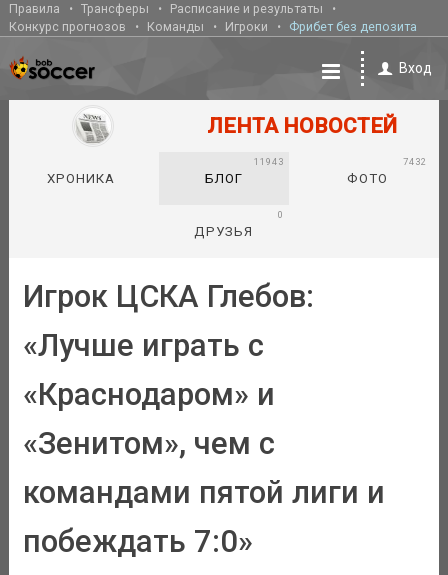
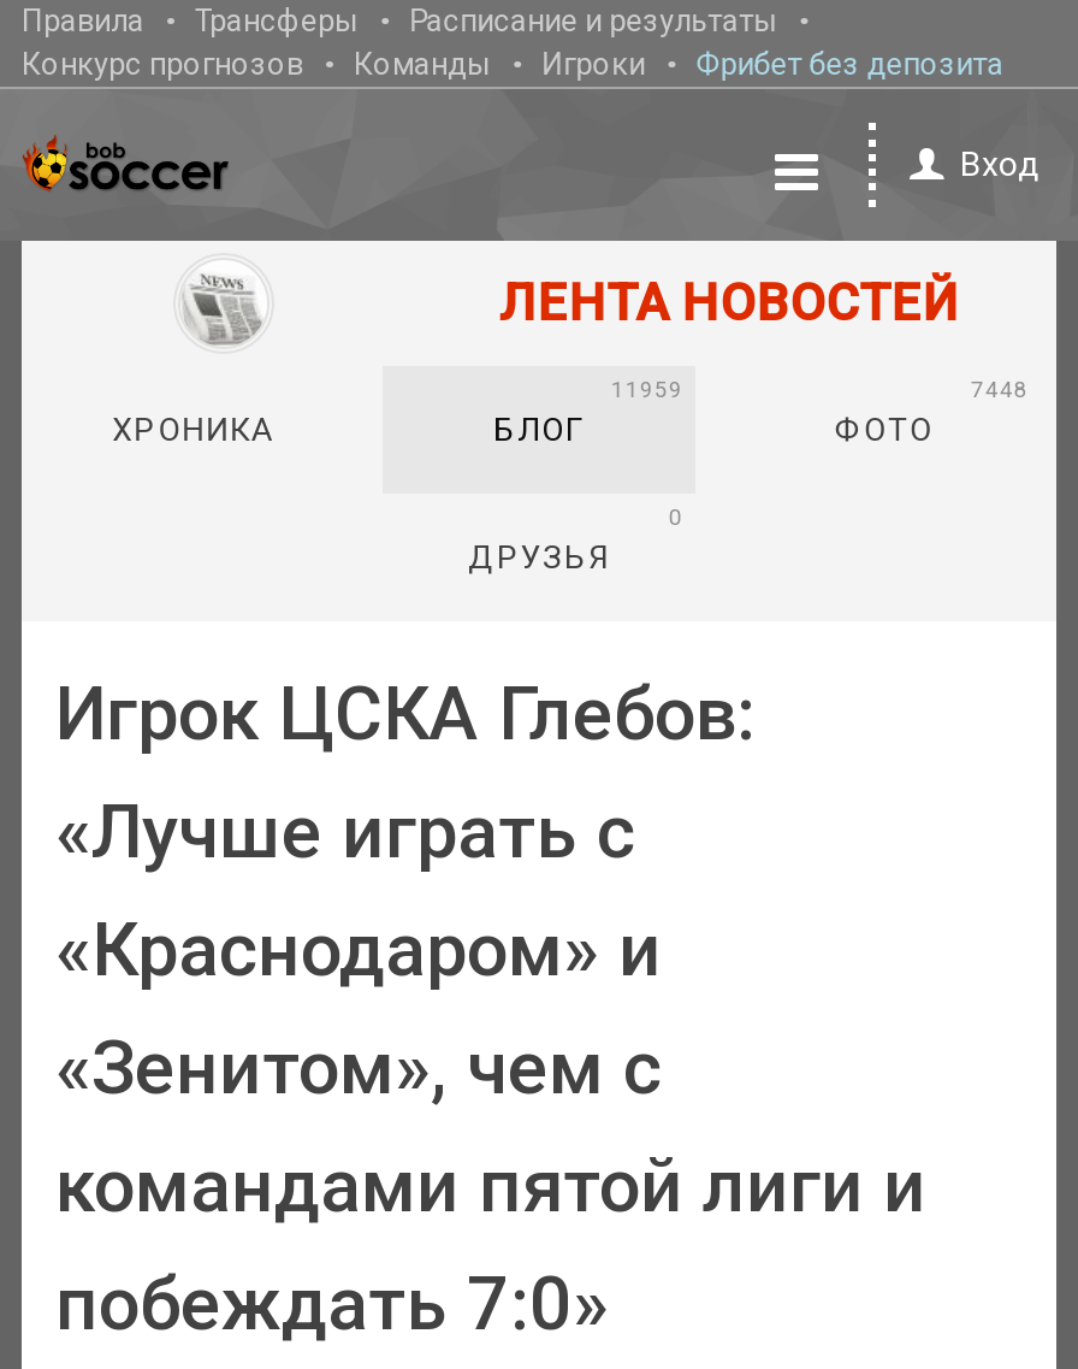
- 11943
+ 11959

- 7432
+ 7448
